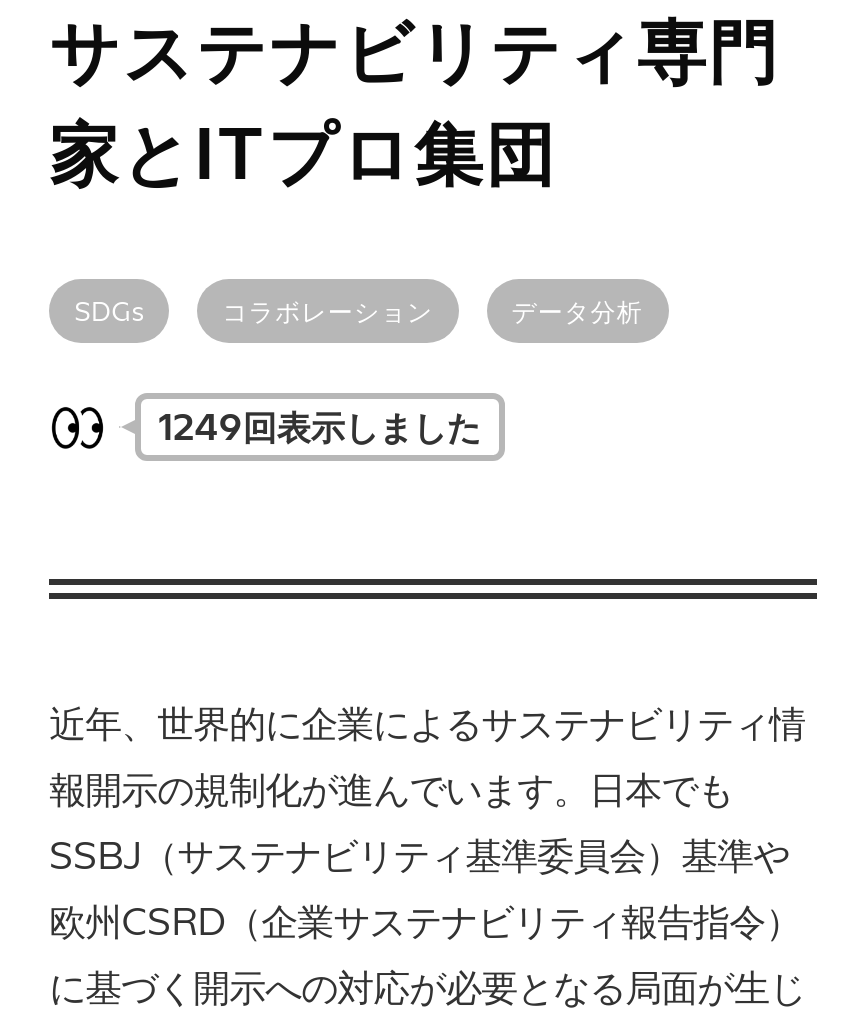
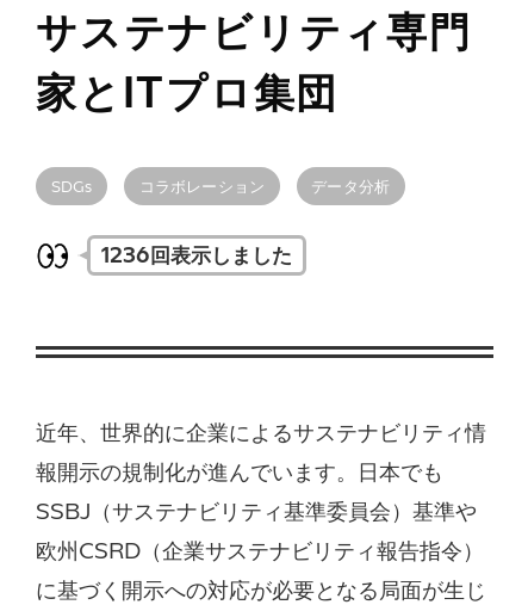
- 1249回表示しました
+ 1236回表示しました
